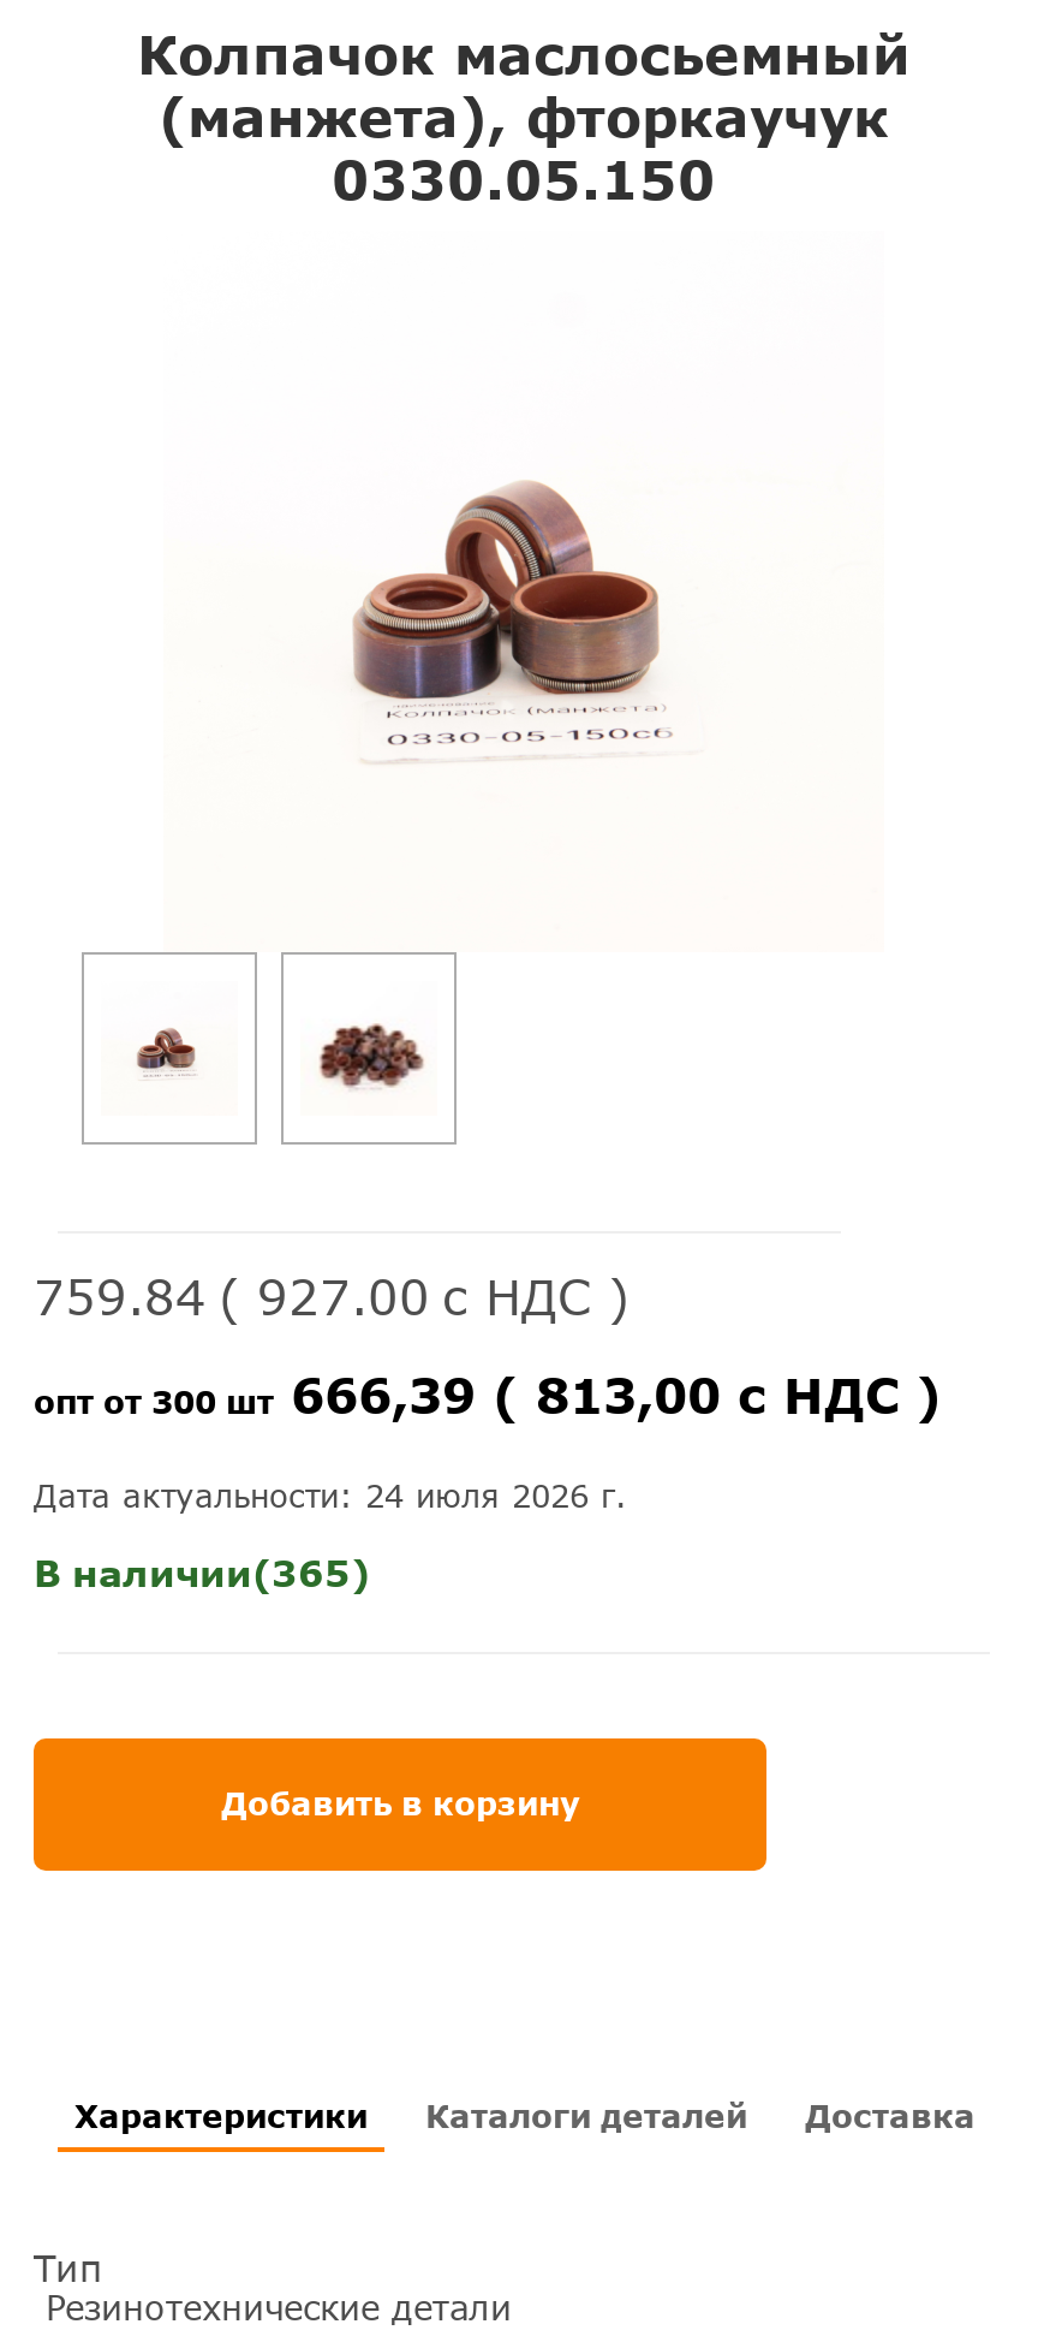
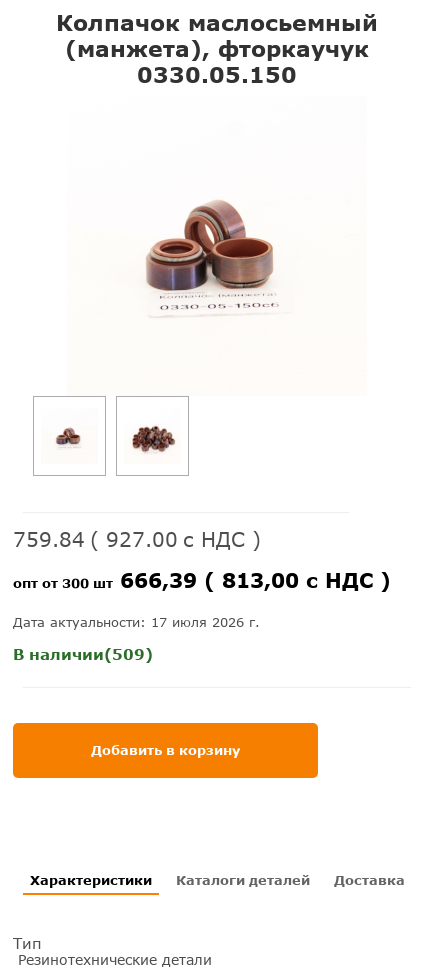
- Дата актуальности: 24 июля 2026 г.
+ Дата актуальности: 17 июля 2026 г.

- В наличии(365)
+ В наличии(509)
